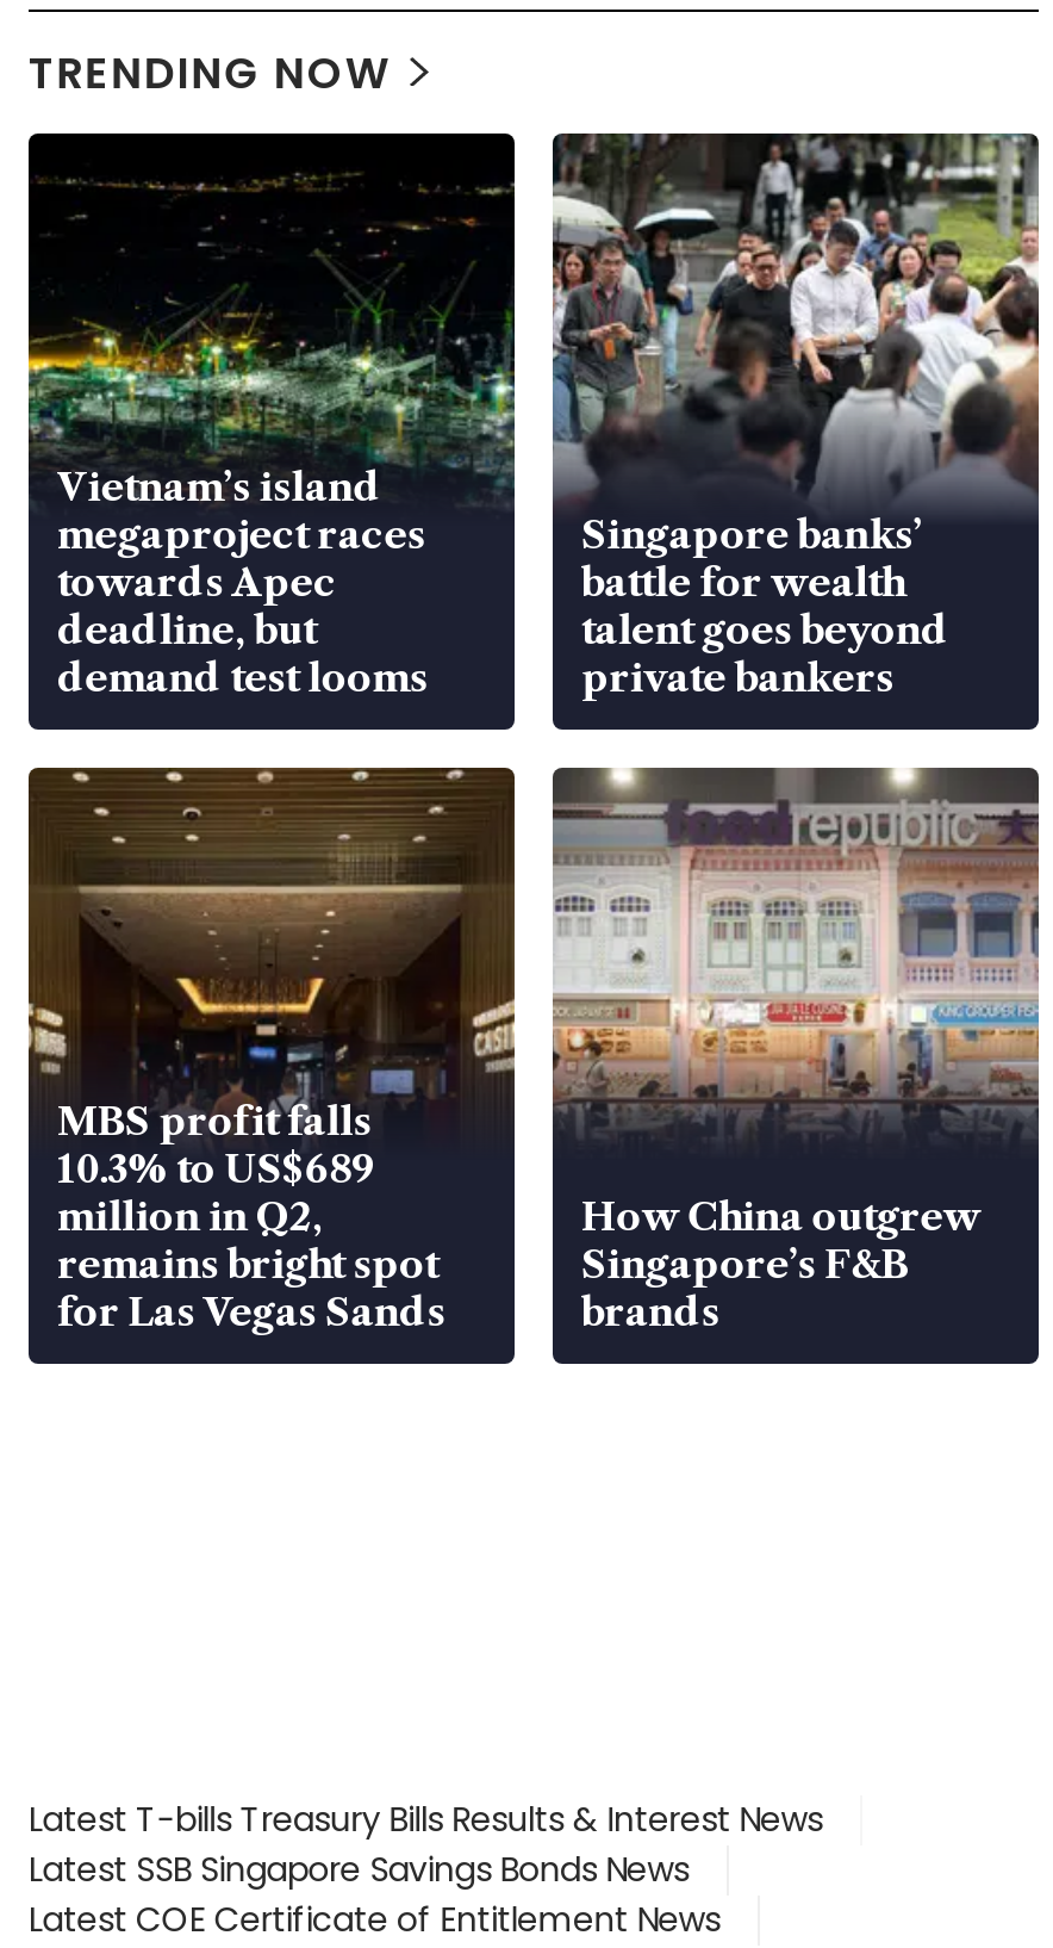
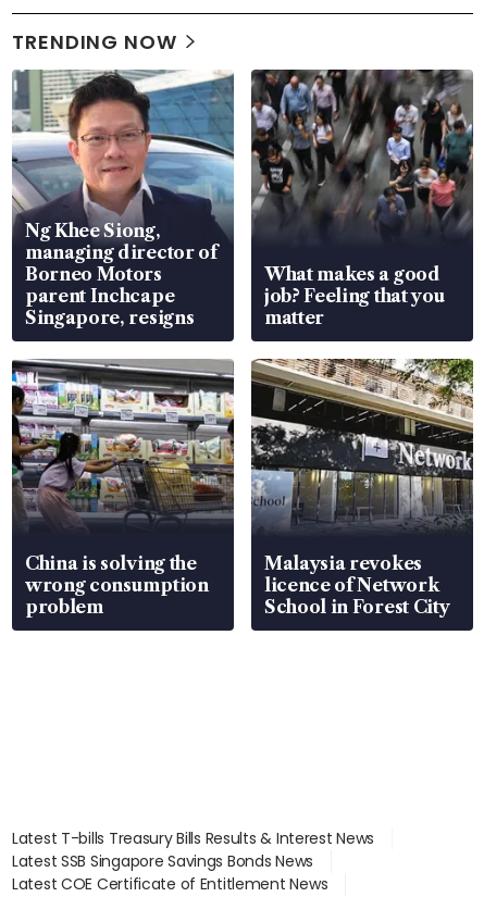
- [image]
- Vietnam’s island
- megaproject races
- towards Apec
- deadline, but
- demand test looms
+ [image]
+ Ng Khee Siong,
+ managing director of
+ Borneo Motors
+ parent Inchcape
+ Singapore, resigns

- [image]
- Singapore banks’
- battle for wealth
- talent goes beyond
- private bankers
+ [image]
+ What makes a good
+ job? Feeling that you
+ matter

- [image]
- MBS profit falls
- 10.3% to US$689
- million in Q2,
- remains bright spot
- for Las Vegas Sands
+ [image]
+ China is solving the
+ wrong consumption
+ problem

- [image]
- How China outgrew
- Singapore’s F&B
- brands
+ [image]
+ Malaysia revokes
+ licence of Network
+ School in Forest City
